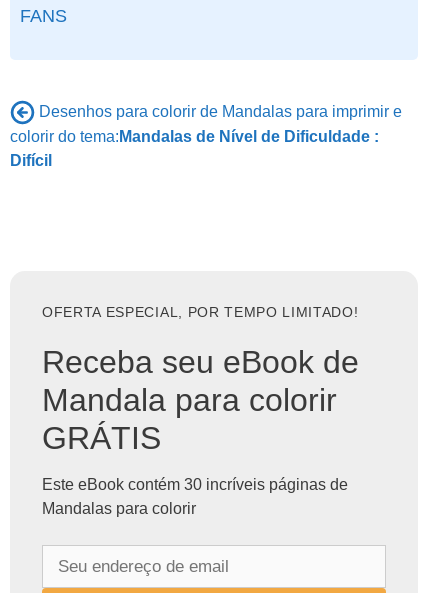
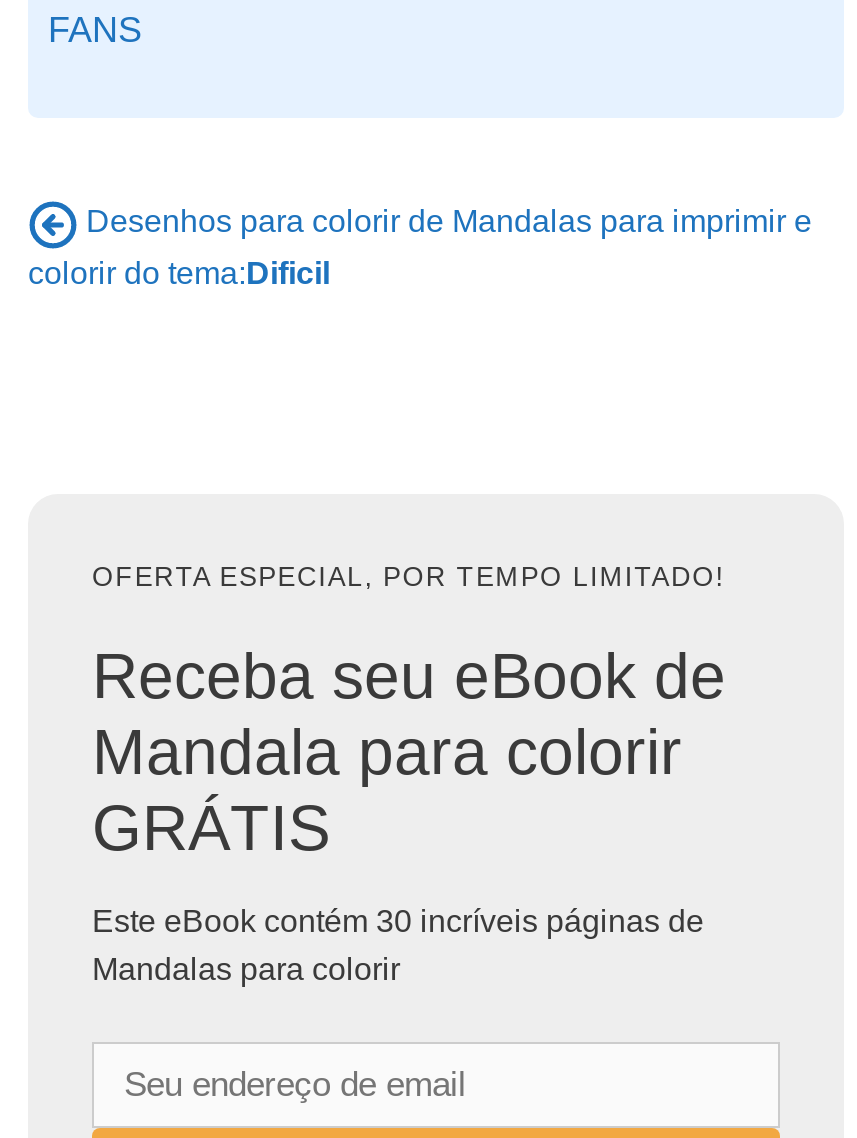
- colorir do tema:Mandalas de Nível de Dificuldade :
- Difícil
+ colorir do tema:Dificil
